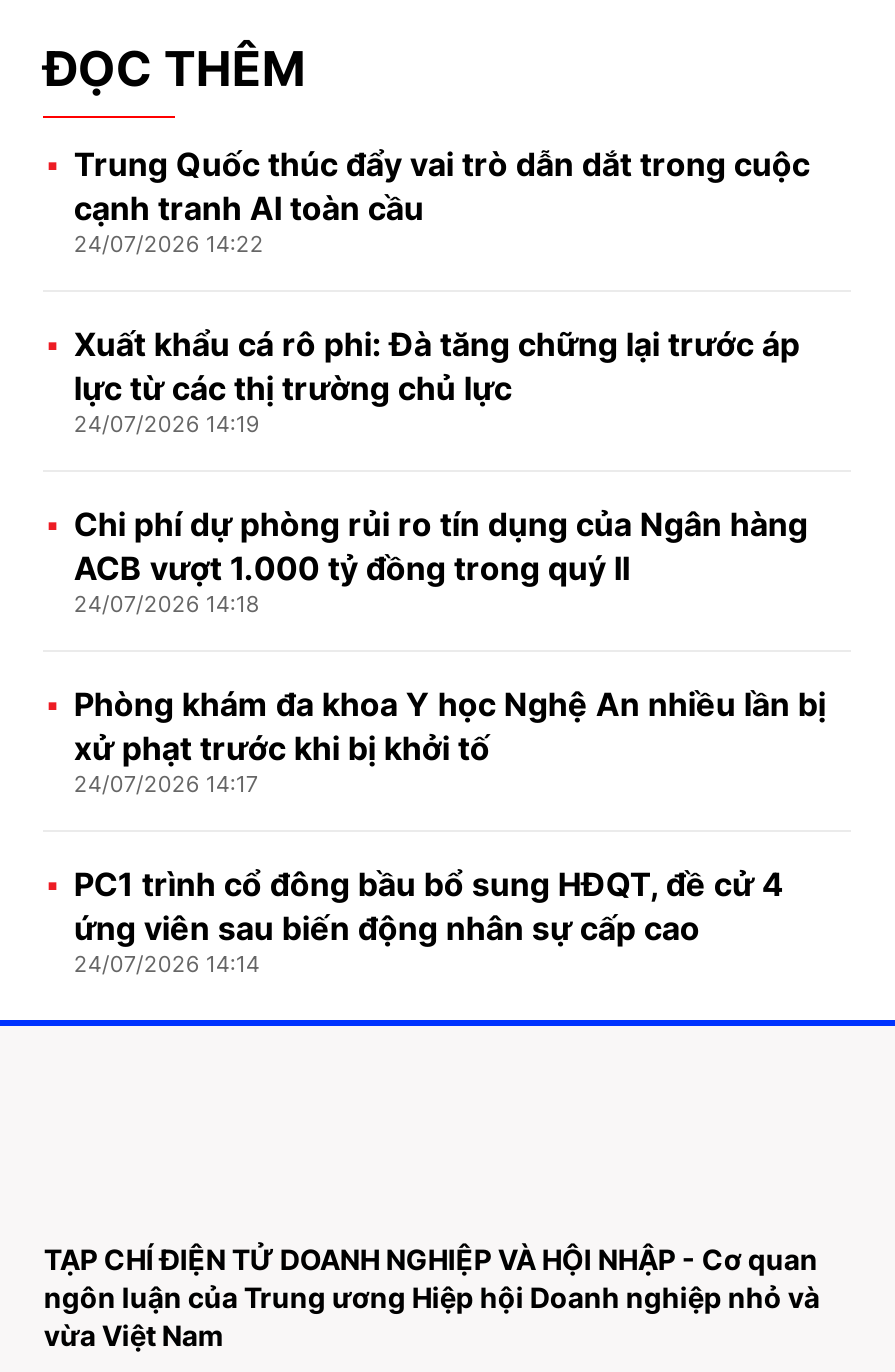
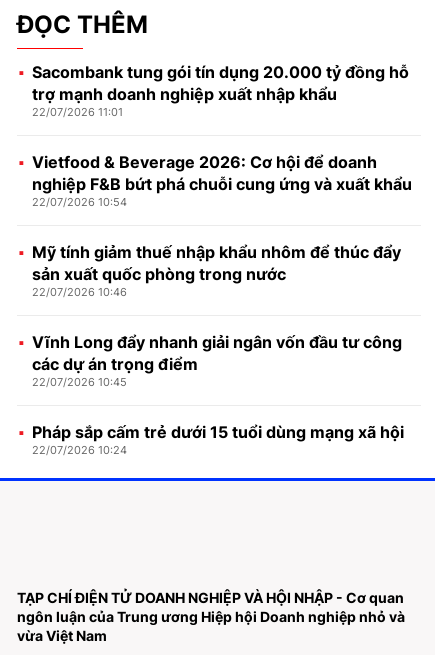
- Trung Quốc thúc đẩy vai trò dẫn dắt trong cuộc
- cạnh tranh AI toàn cầu
- 24/07/2026 14:22
+ Sacombank tung gói tín dụng 20.000 tỷ đồng hỗ
+ trợ mạnh doanh nghiệp xuất nhập khẩu
+ 22/07/2026 11:01

- Xuất khẩu cá rô phi: Đà tăng chững lại trước áp
- lực từ các thị trường chủ lực
- 24/07/2026 14:19
+ Vietfood & Beverage 2026: Cơ hội để doanh
+ nghiệp F&B bứt phá chuỗi cung ứng và xuất khẩu
+ 22/07/2026 10:54

- Chi phí dự phòng rủi ro tín dụng của Ngân hàng
- ACB vượt 1.000 tỷ đồng trong quý II
- 24/07/2026 14:18
+ Mỹ tính giảm thuế nhập khẩu nhôm để thúc đẩy
+ sản xuất quốc phòng trong nước
+ 22/07/2026 10:46

- Phòng khám đa khoa Y học Nghệ An nhiều lần bị
- xử phạt trước khi bị khởi tố
- 24/07/2026 14:17
+ Vĩnh Long đẩy nhanh giải ngân vốn đầu tư công
+ các dự án trọng điểm
+ 22/07/2026 10:45

- PC1 trình cổ đông bầu bổ sung HĐQT, đề cử 4
- ứng viên sau biến động nhân sự cấp cao
- 24/07/2026 14:14
+ Pháp sắp cấm trẻ dưới 15 tuổi dùng mạng xã hội
+ 22/07/2026 10:24
